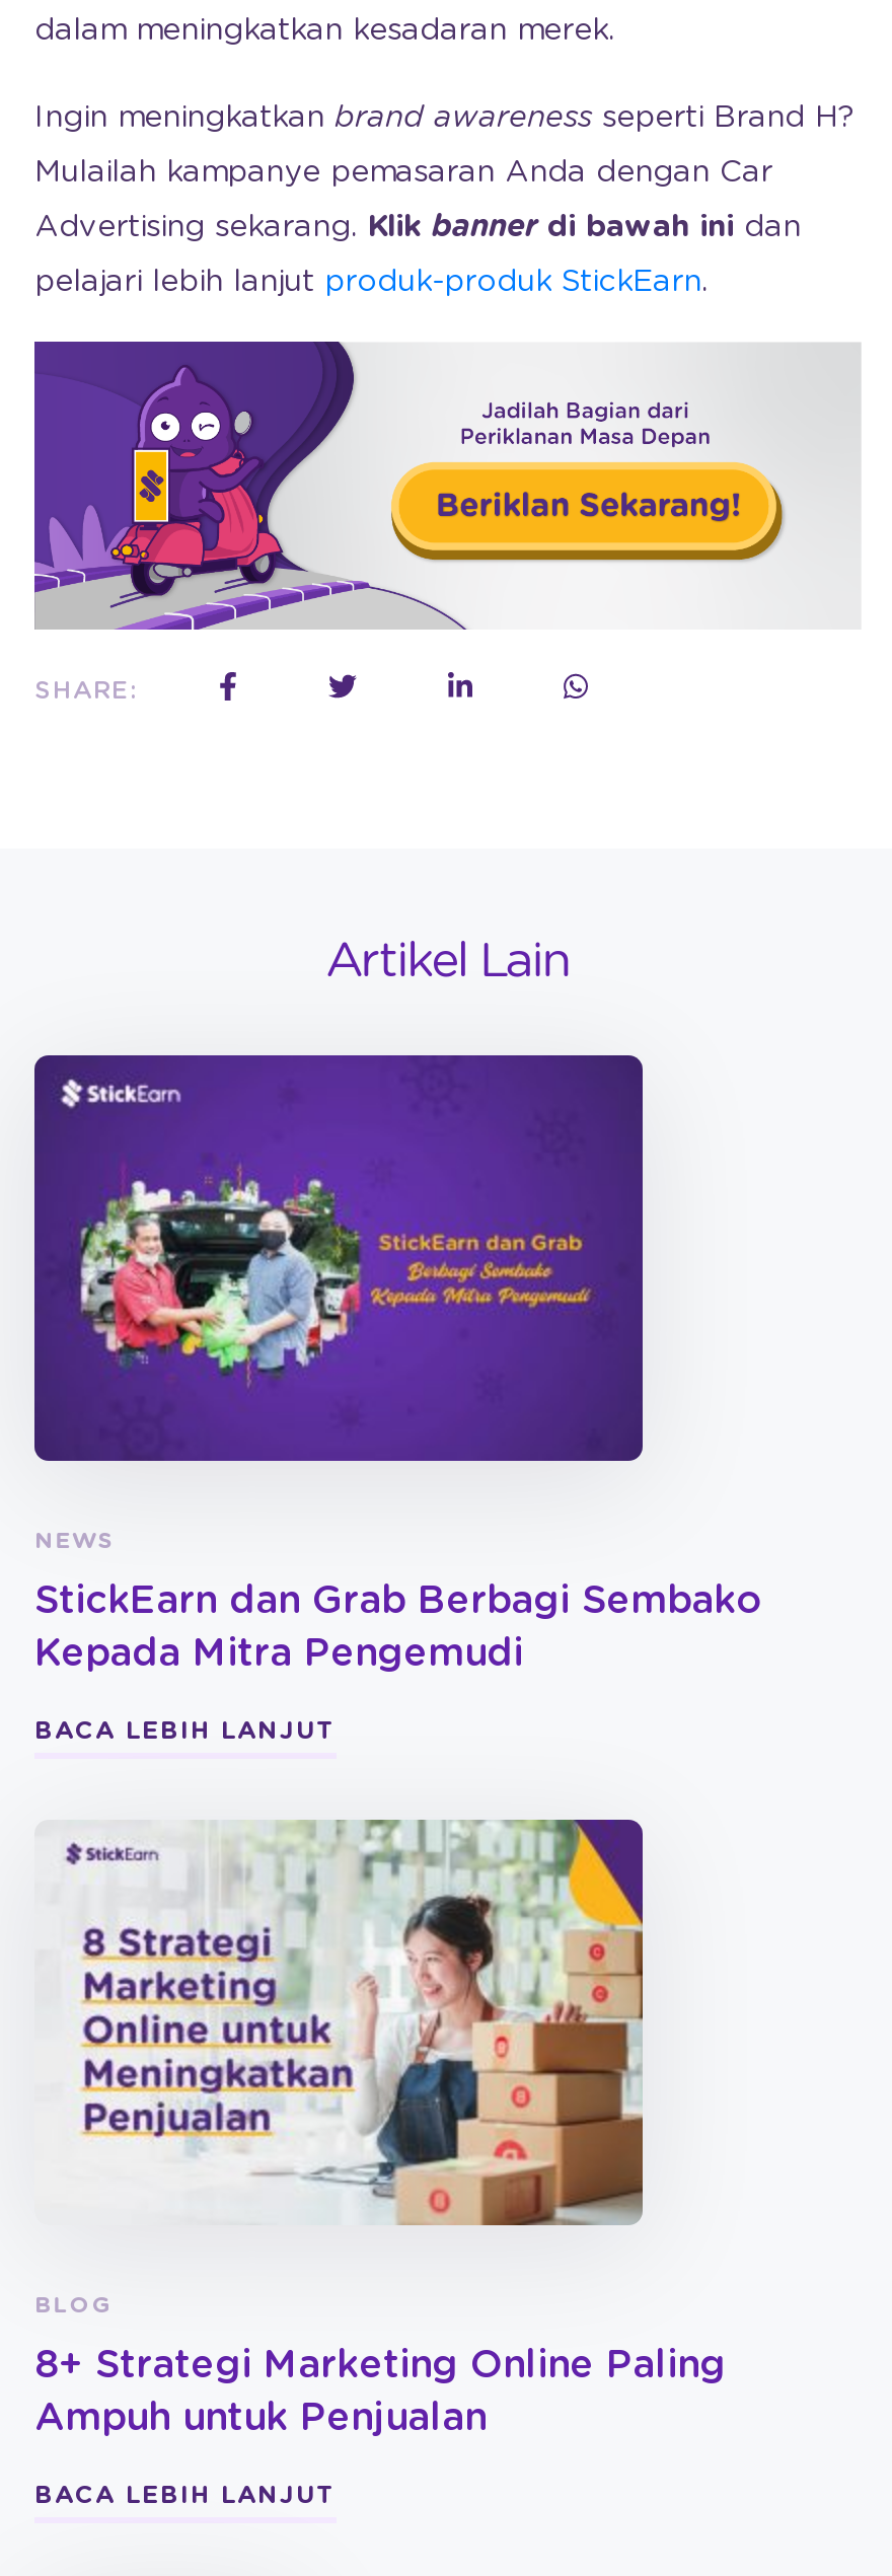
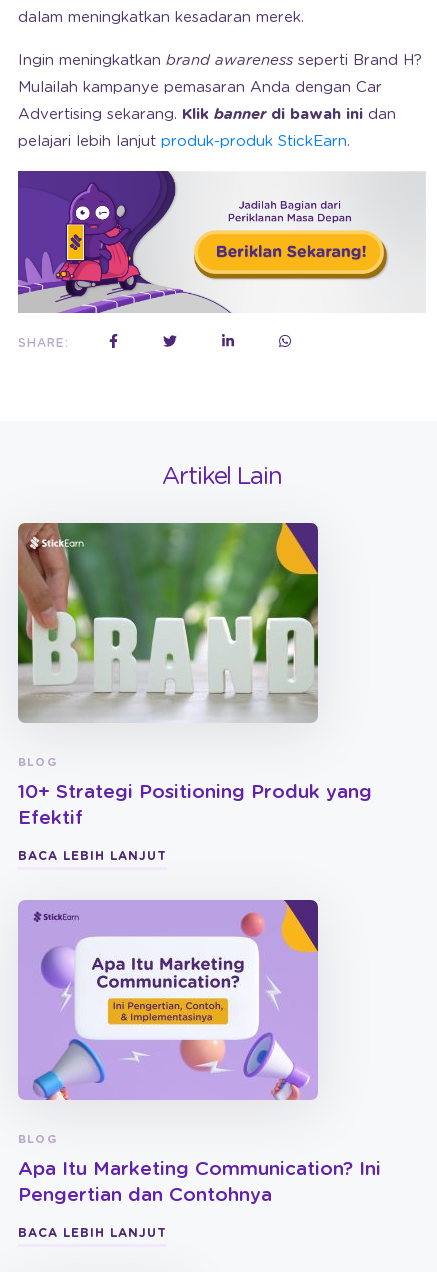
- [image]
- NEWS
+ [image]
+ BLOG

- StickEarn dan Grab Berbagi Sembako
- Kepada Mitra Pengemudi
+ 10+ Strategi Positioning Produk yang
+ Efektif

- [image]
+ [image]

- 8+ Strategi Marketing Online Paling
- Ampuh untuk Penjualan
+ Apa Itu Marketing Communication? Ini
+ Pengertian dan Contohnya
